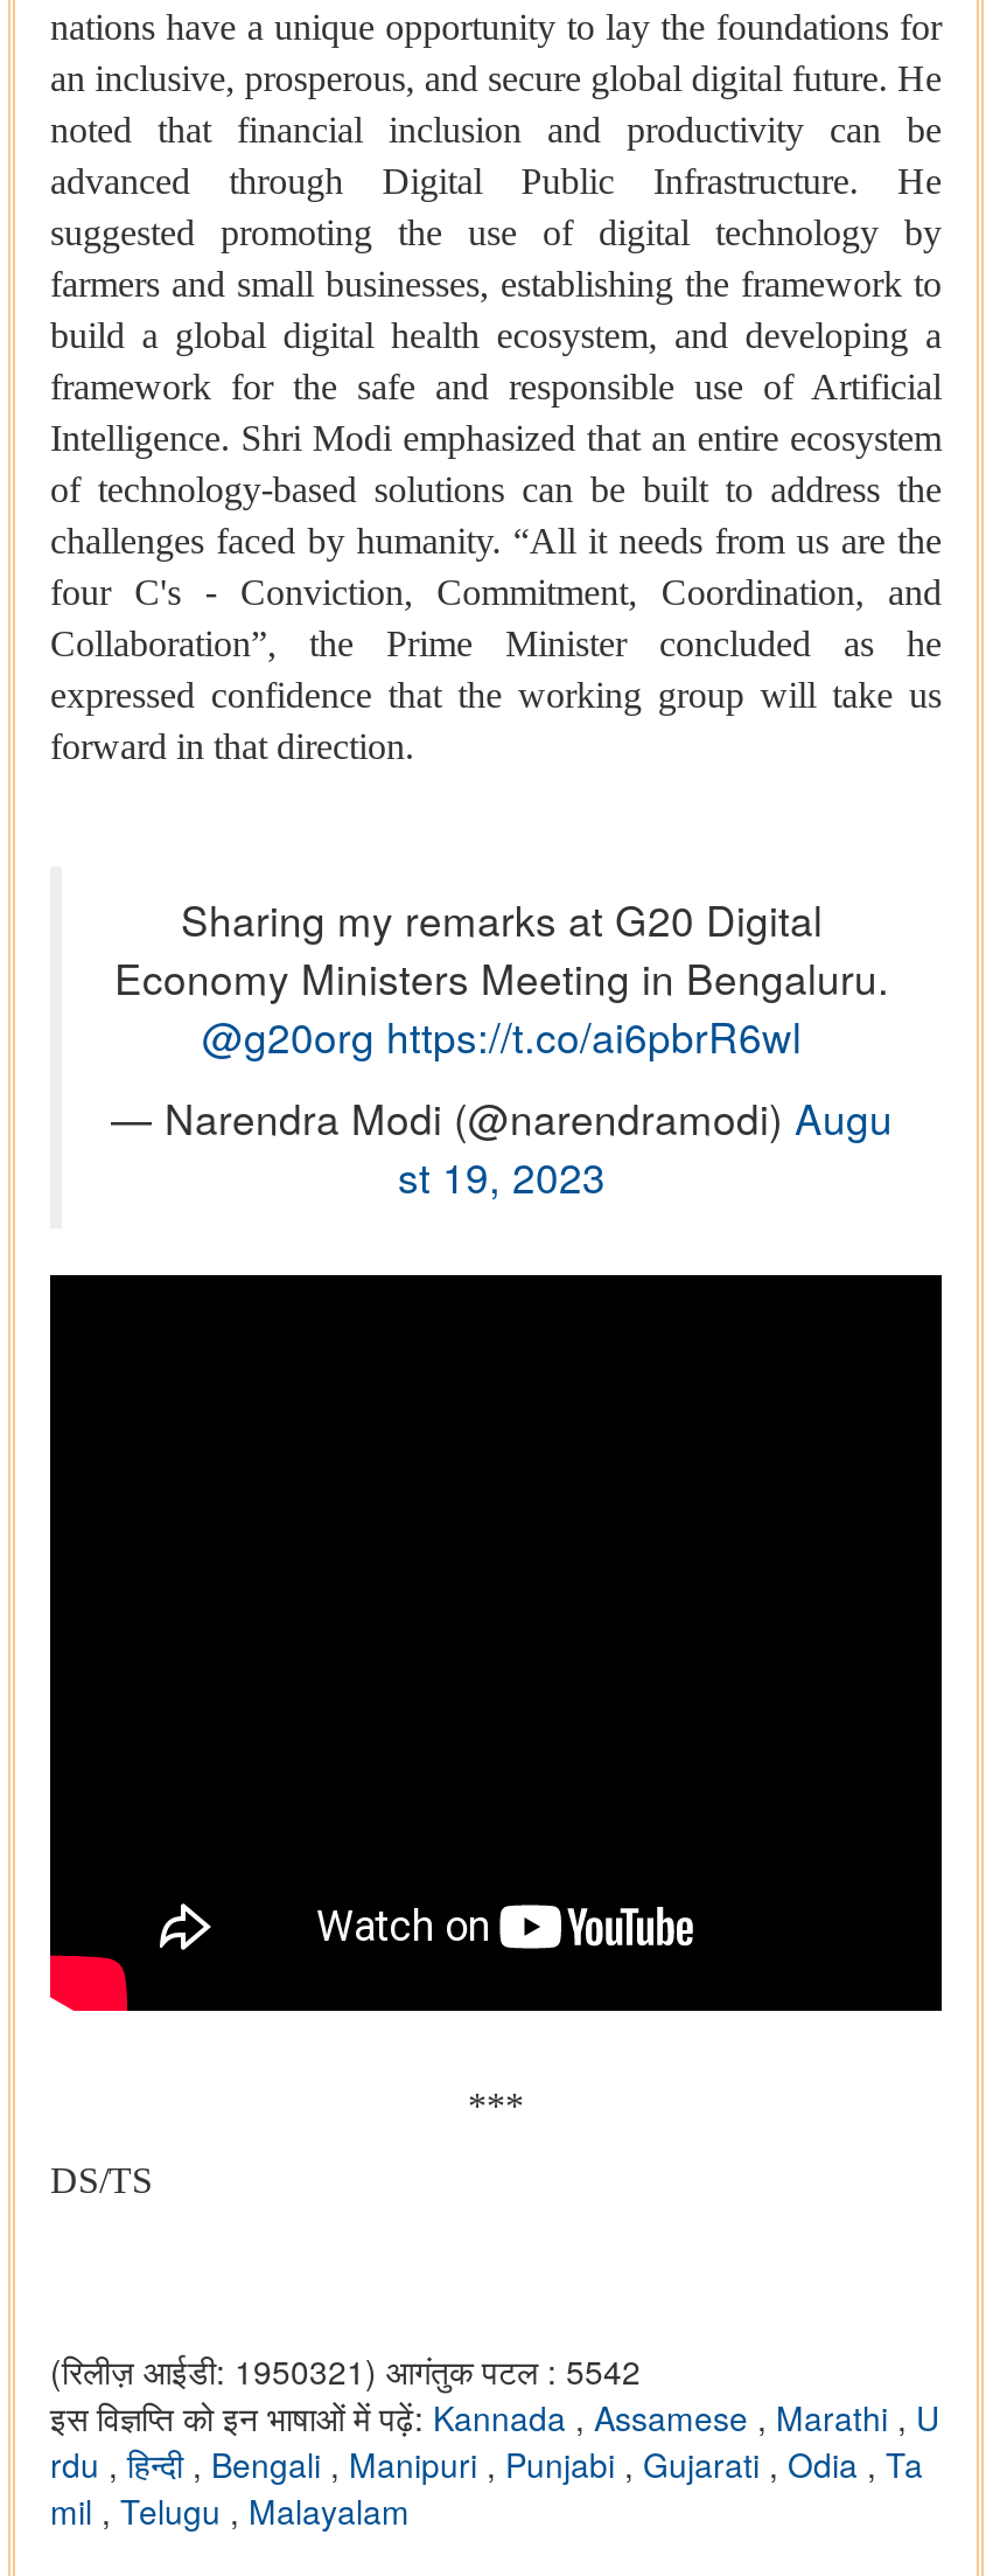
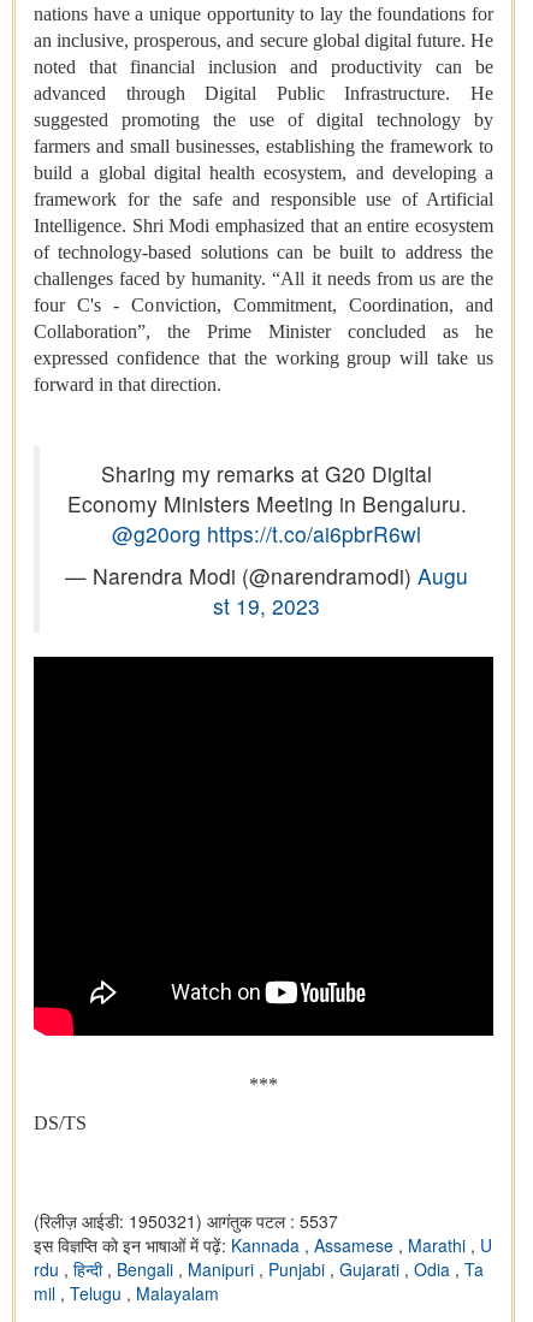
- (रिलीज़ आईडी: 1950321) आगंतुक पटल : 5542
+ (रिलीज़ आईडी: 1950321) आगंतुक पटल : 5537
